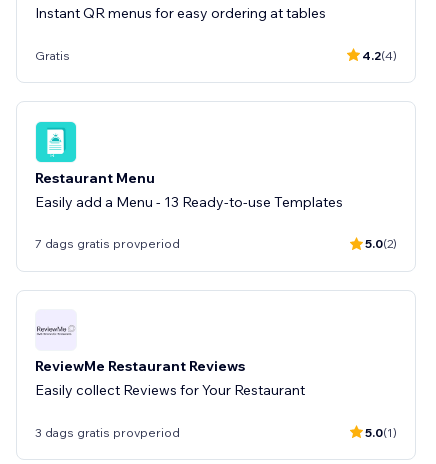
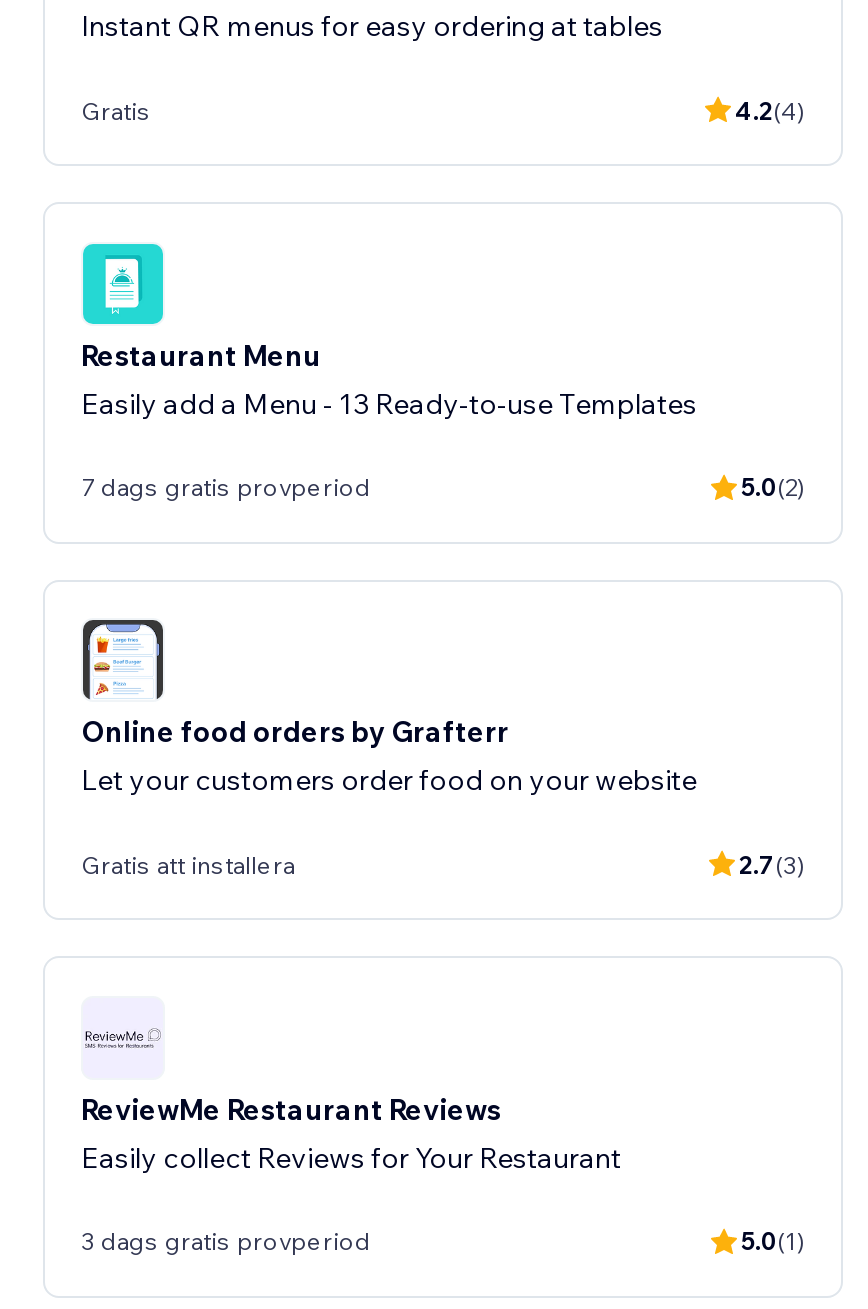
+ [image]
+ Online food orders by Grafterr
+ Let your customers order food on your website
+ Gratis att installera
+ 2.7(3)
